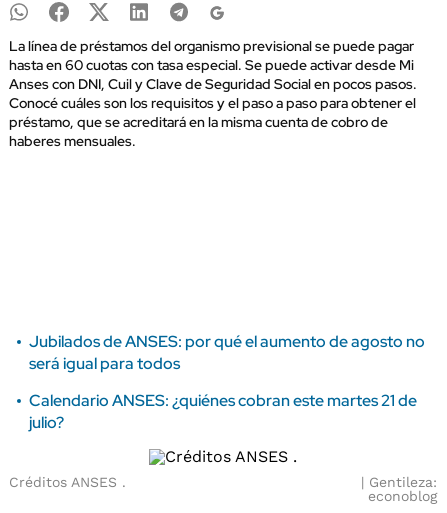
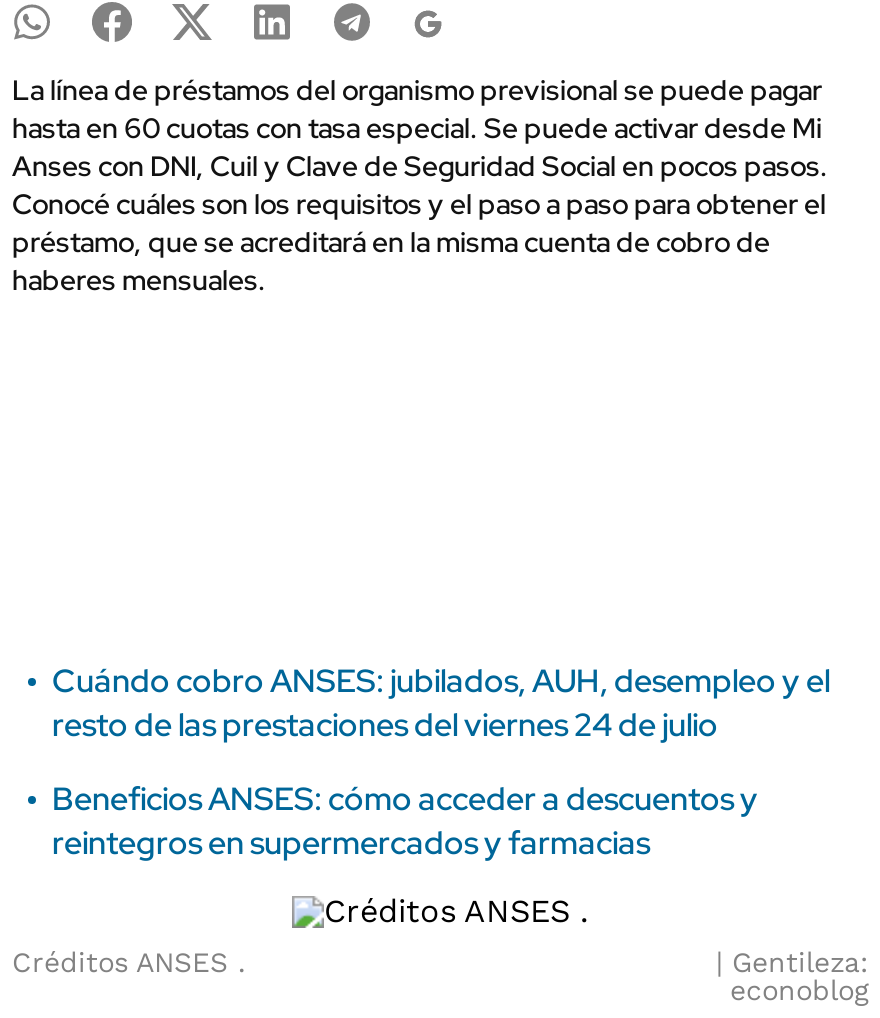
- Jubilados de ANSES: por qué el aumento de agosto no
- será igual para todos
+ Cuándo cobro ANSES: jubilados, AUH, desempleo y el
+ resto de las prestaciones del viernes 24 de julio

- Calendario ANSES: ¿quiénes cobran este martes 21 de
- julio?
+ Beneficios ANSES: cómo acceder a descuentos y
+ reintegros en supermercados y farmacias
